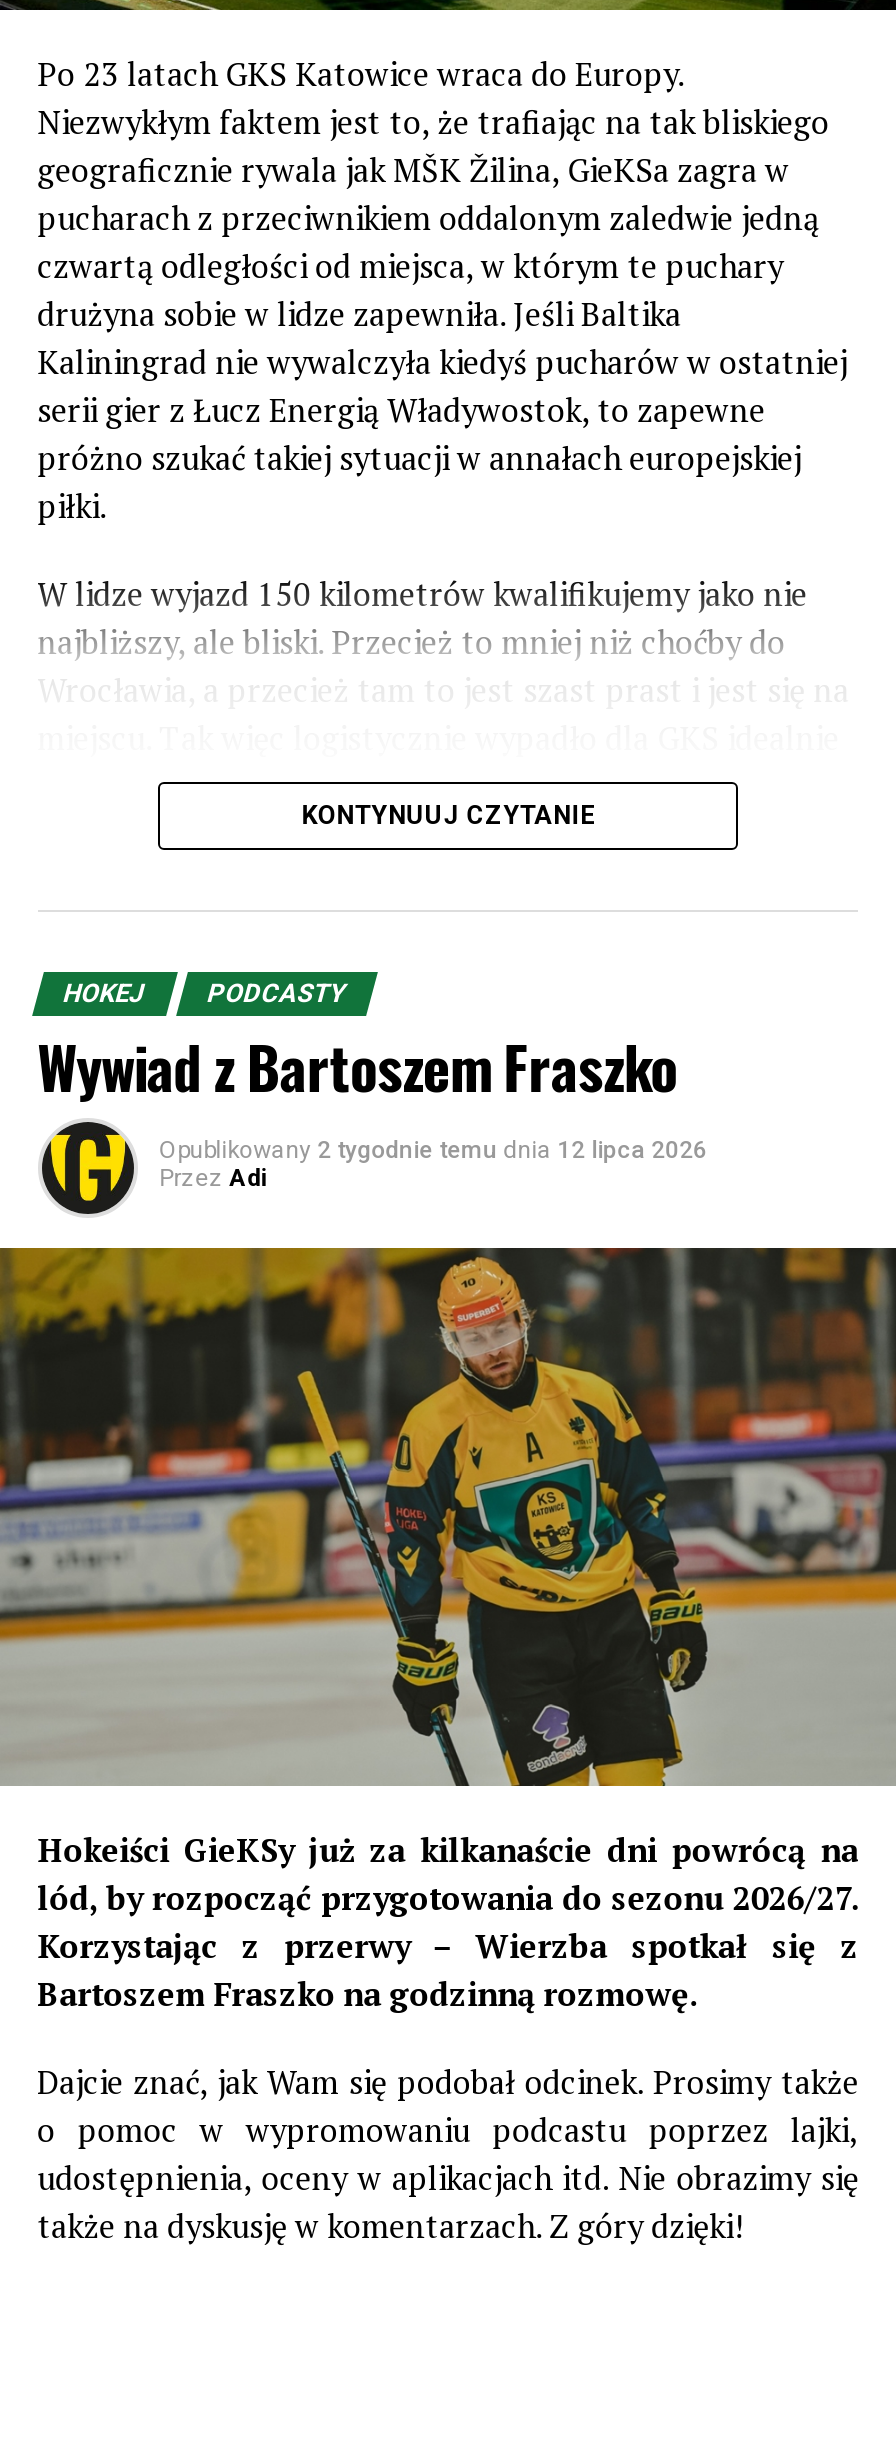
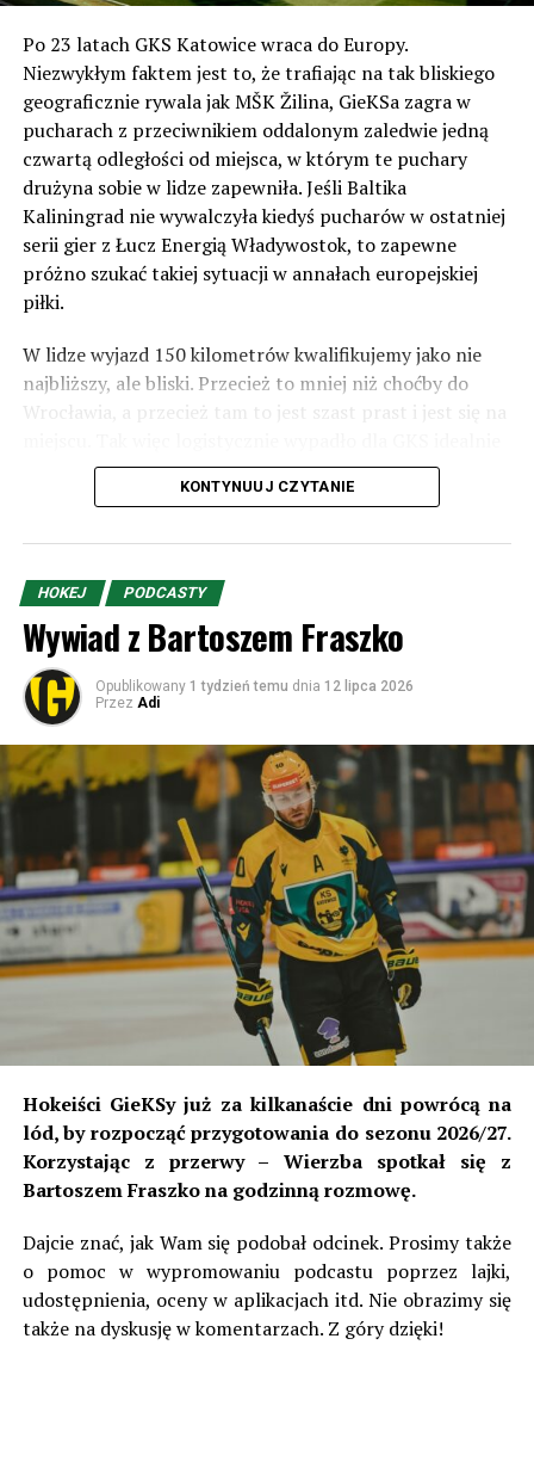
- Opublikowany 2 tygodnie temu dnia 12 lipca 2026
+ Opublikowany 1 tydzień temu dnia 12 lipca 2026
